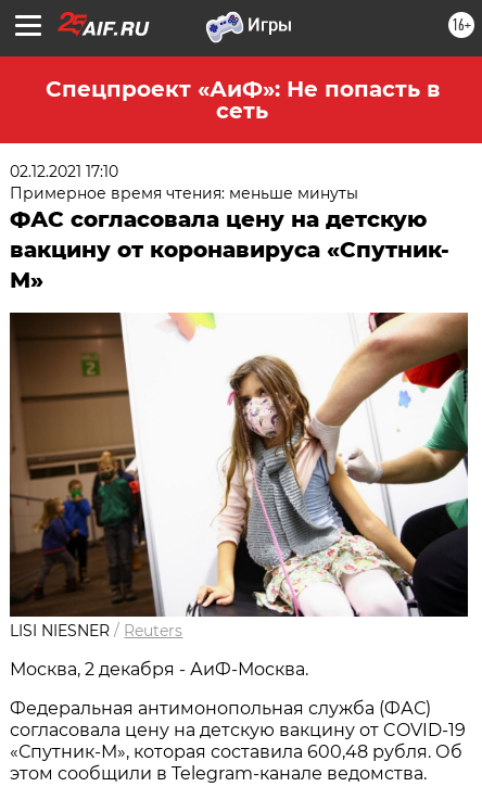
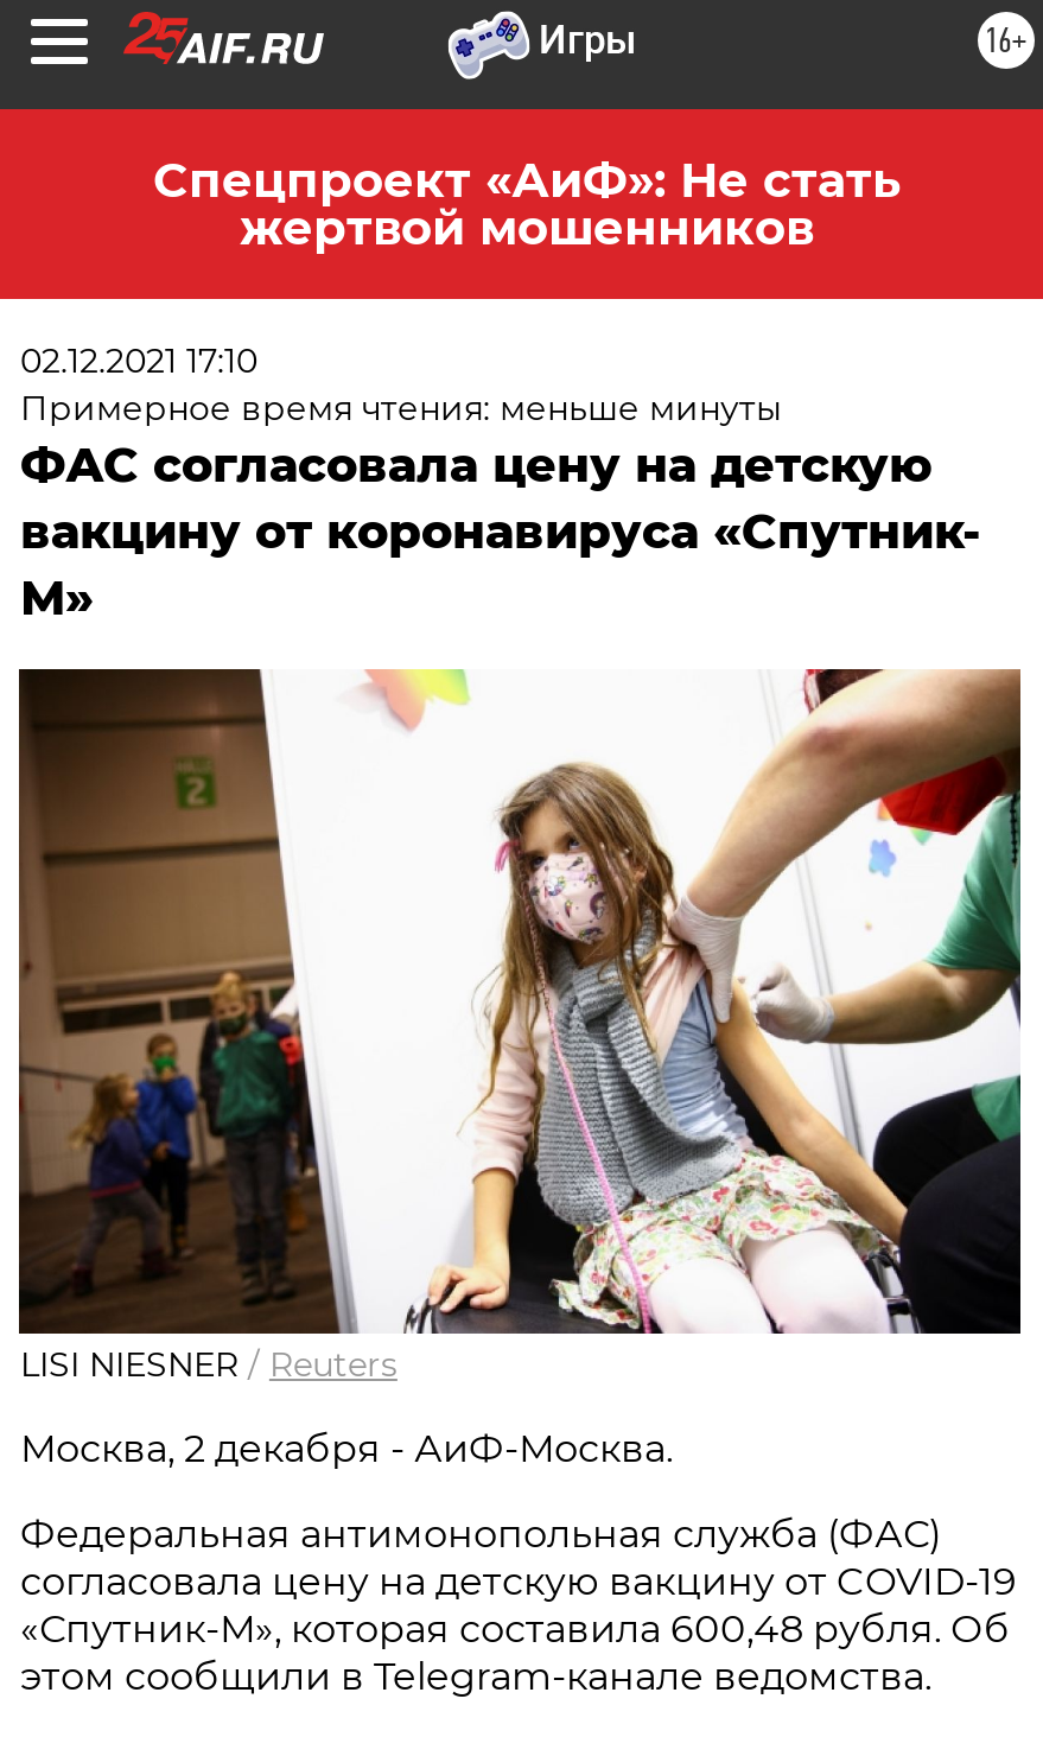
- Спецпроект «АиФ»: Не попасть в
- сеть
+ Спецпроект «АиФ»: Не стать
+ жертвой мошенников
